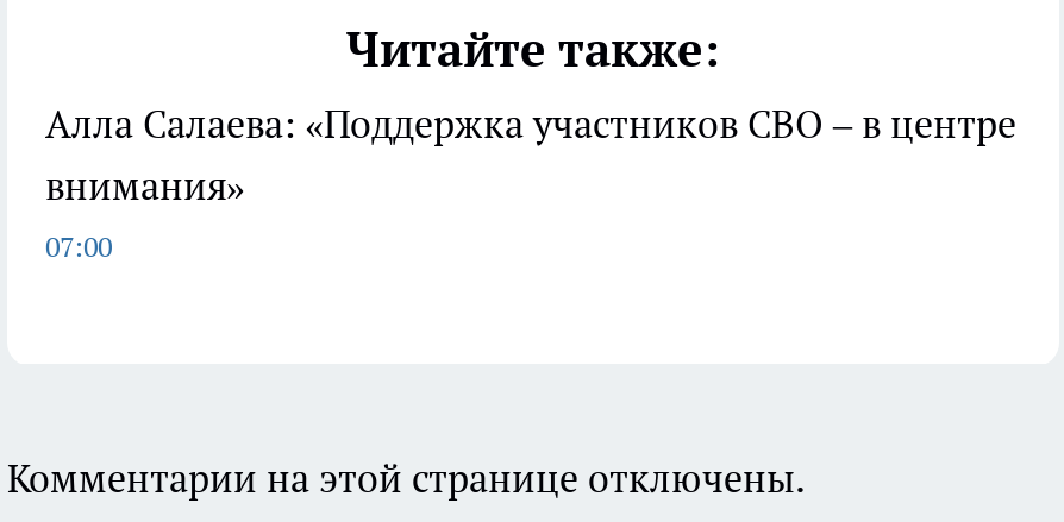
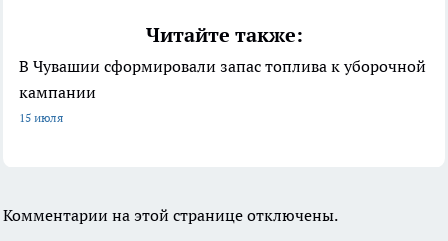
- Алла Салаева: «Поддержка участников СВО – в центре
- внимания»
- 07:00
+ В Чувашии сформировали запас топлива к уборочной
+ кампании
+ 15 июля
